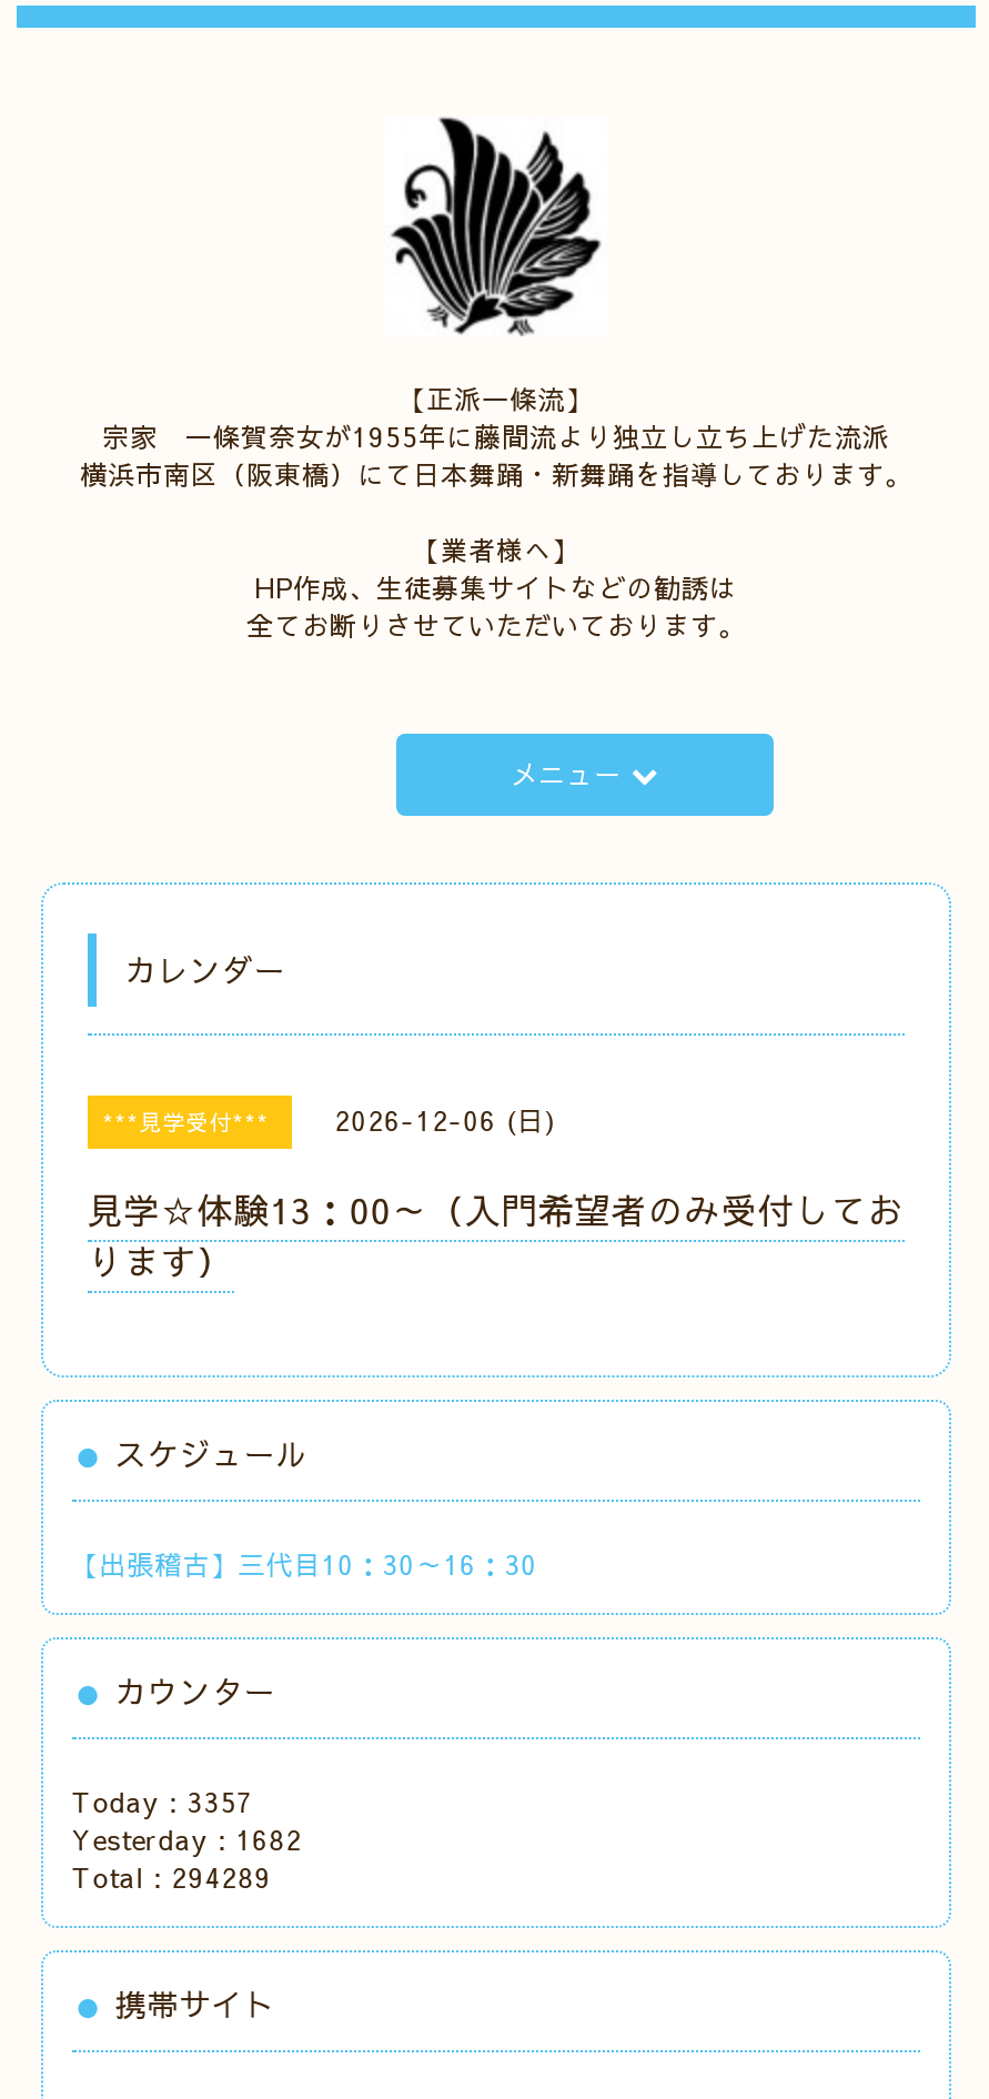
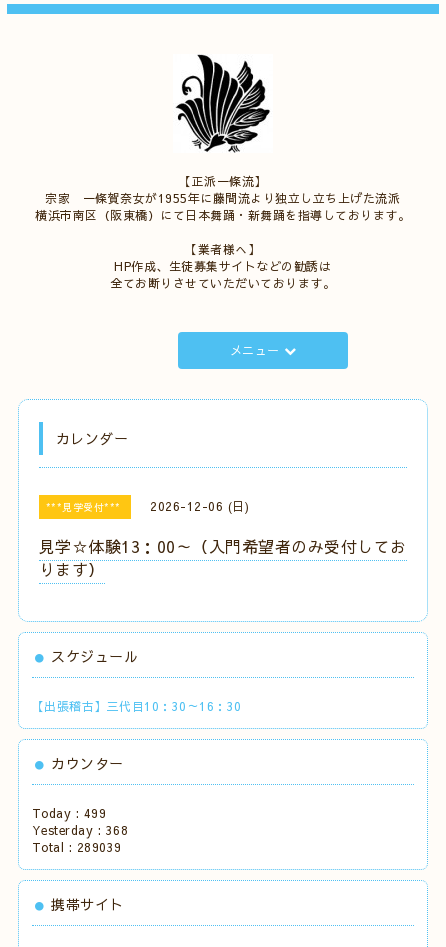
- Today : 3357
+ Today : 499

- Yesterday : 1682
+ Yesterday : 368

- Total : 294289
+ Total : 289039
